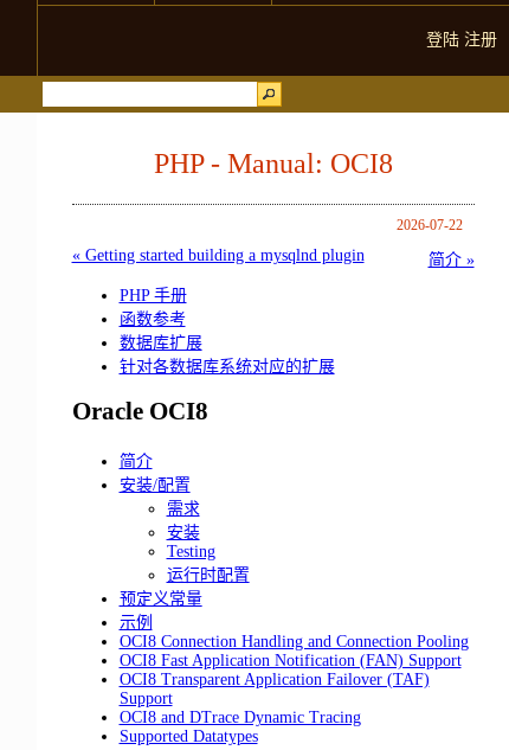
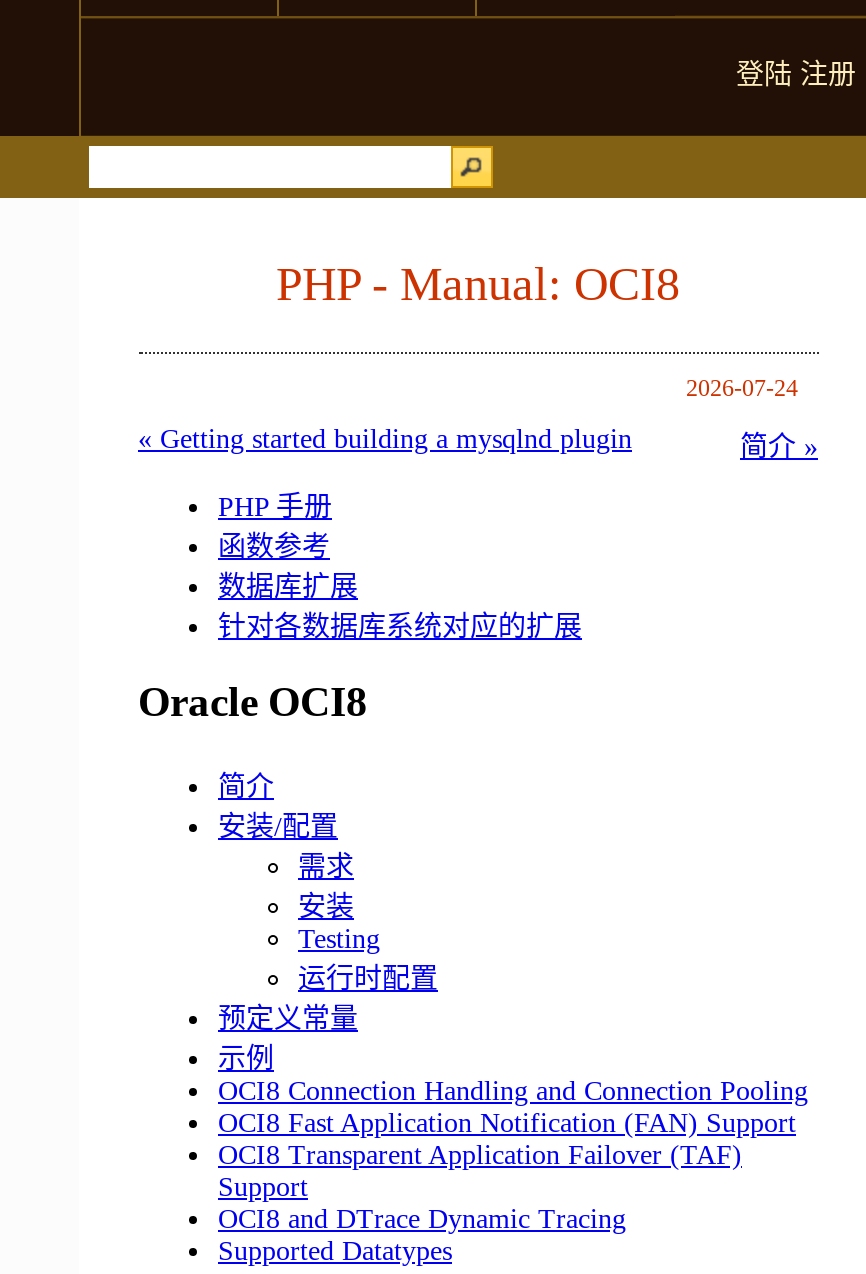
- 2026-07-22
+ 2026-07-24
